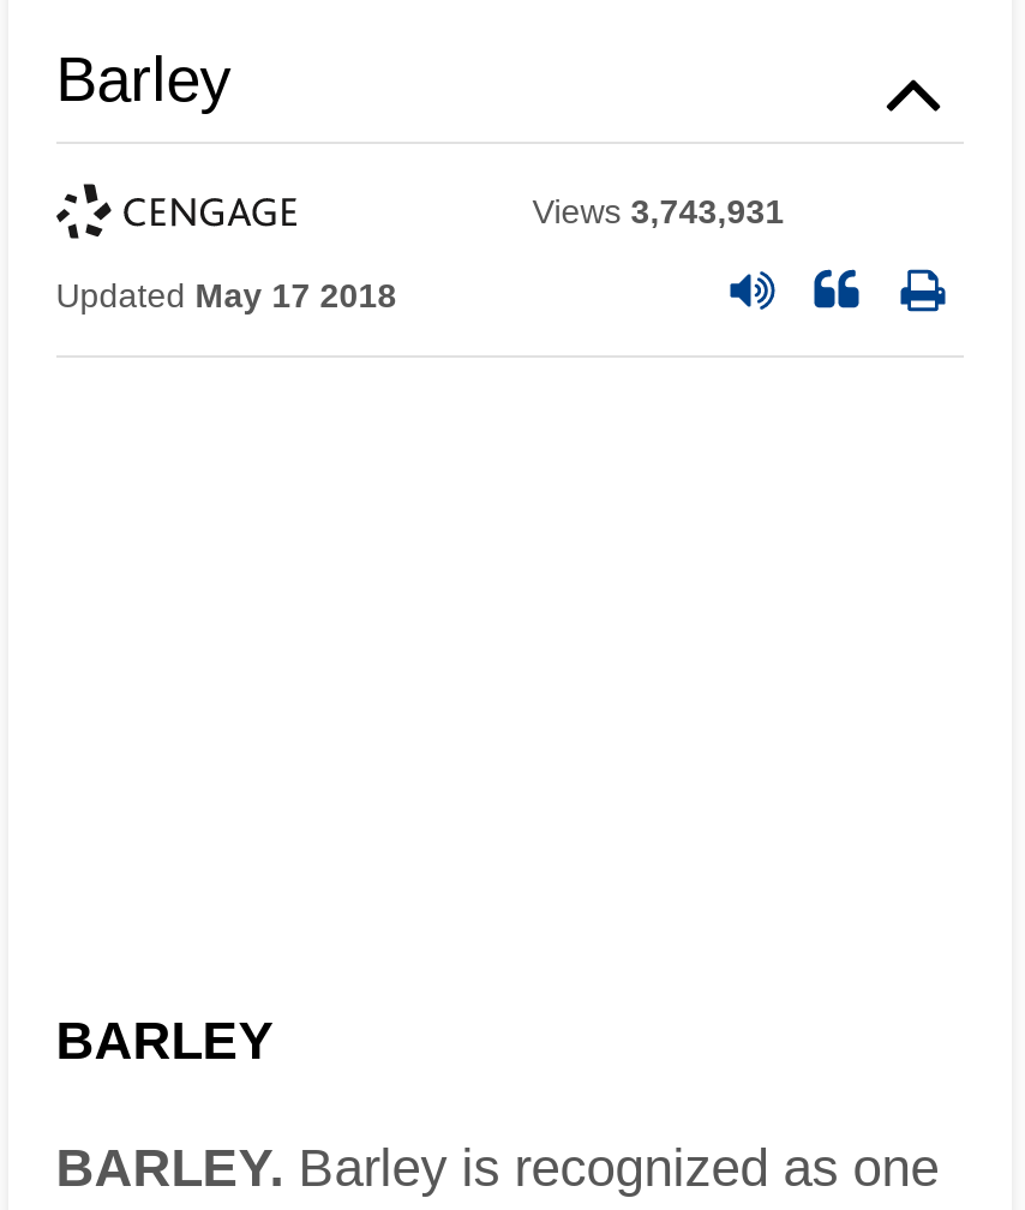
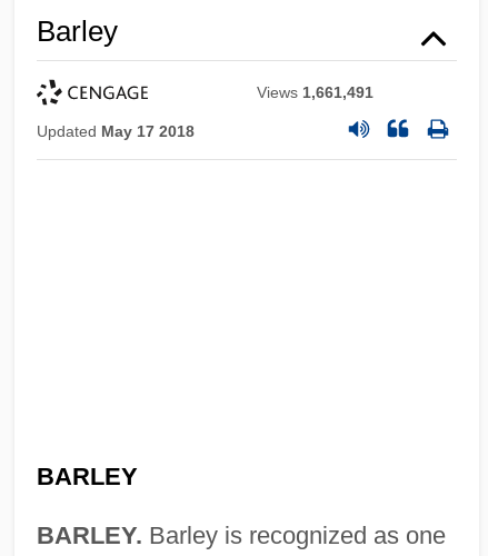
- Views 3,743,931
+ Views 1,661,491
